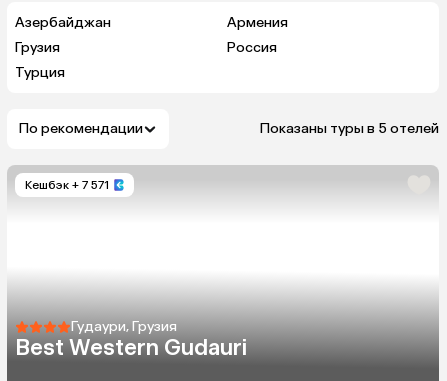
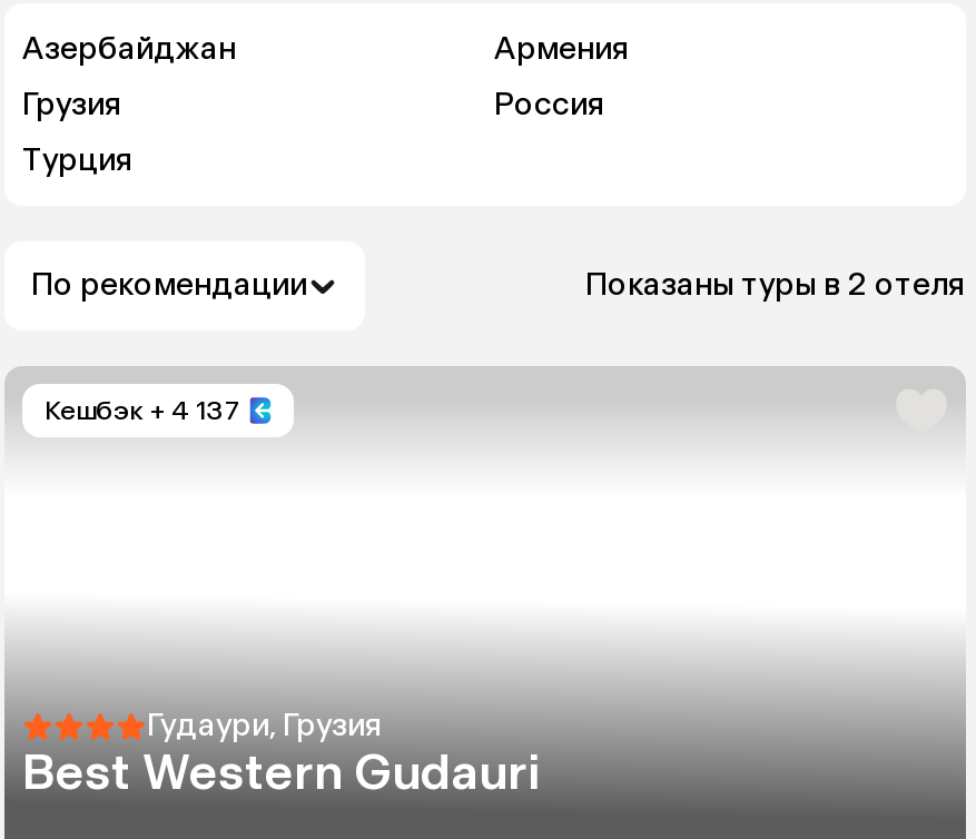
- Показаны туры в 5 отелей
+ Показаны туры в 2 отеля

- Кешбэк + 7 571
+ Кешбэк + 4 137
